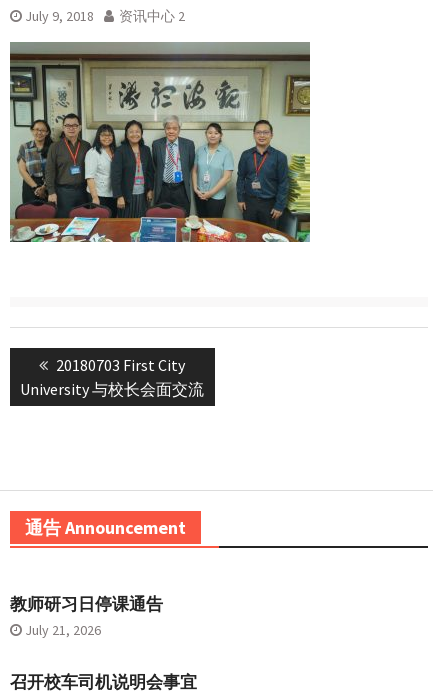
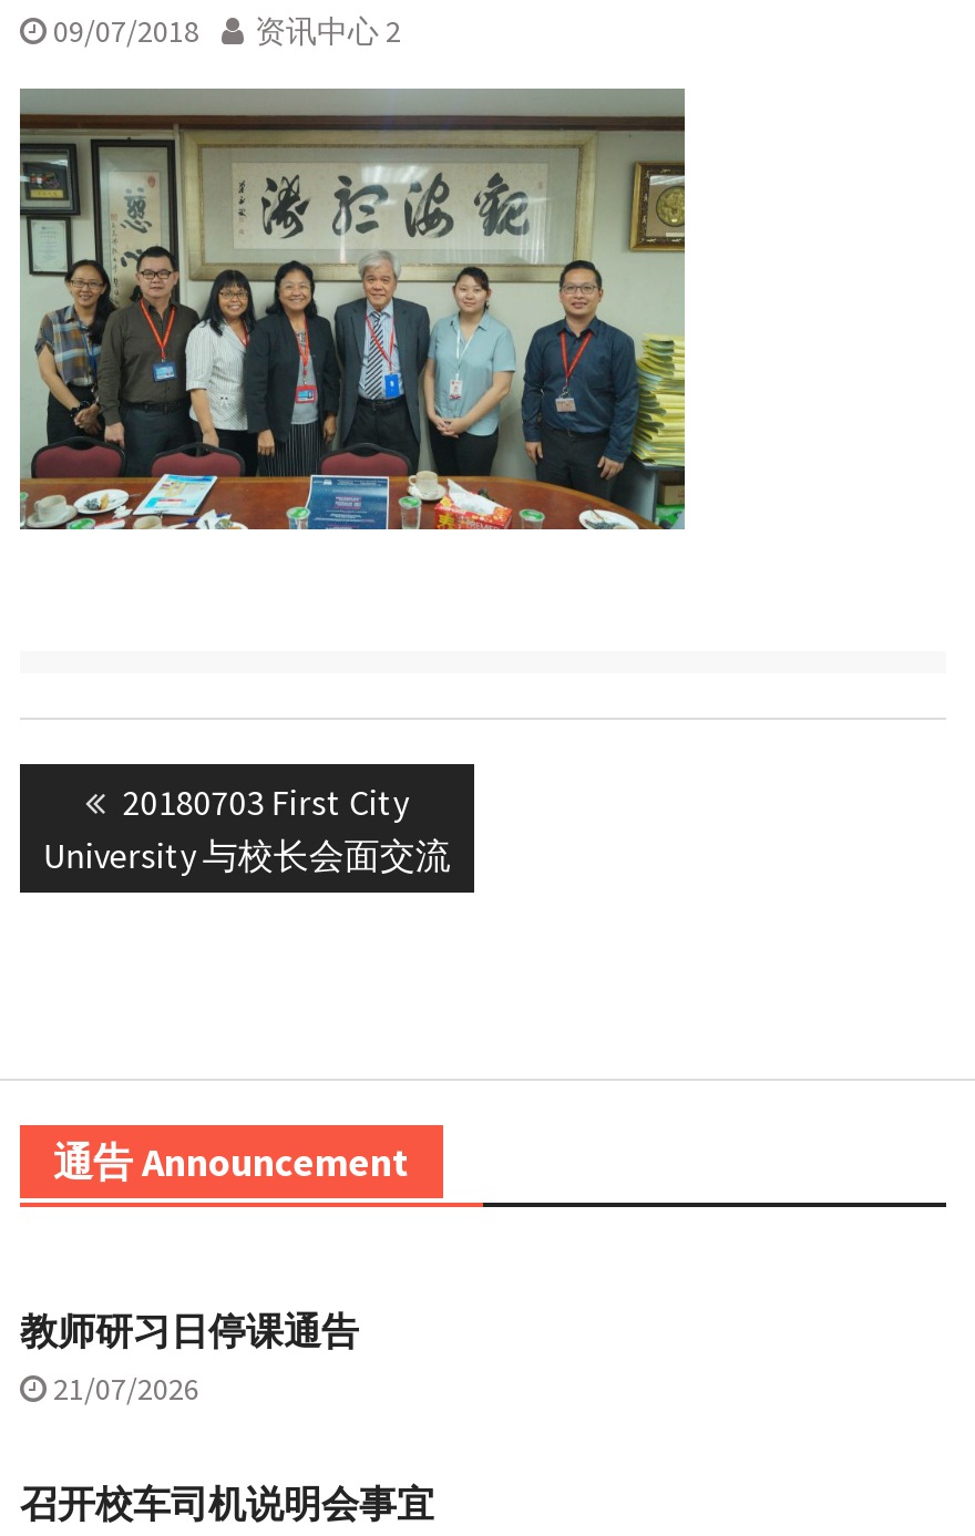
- July 9, 2018 资讯中心 2
+ 09/07/2018 资讯中心 2

- July 21, 2026
+ 21/07/2026
